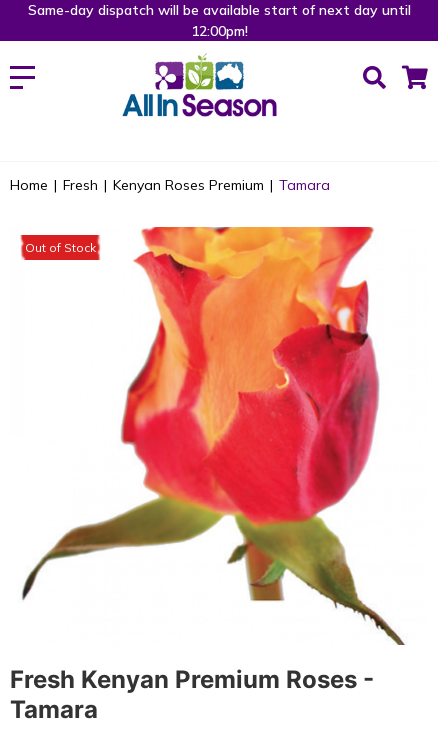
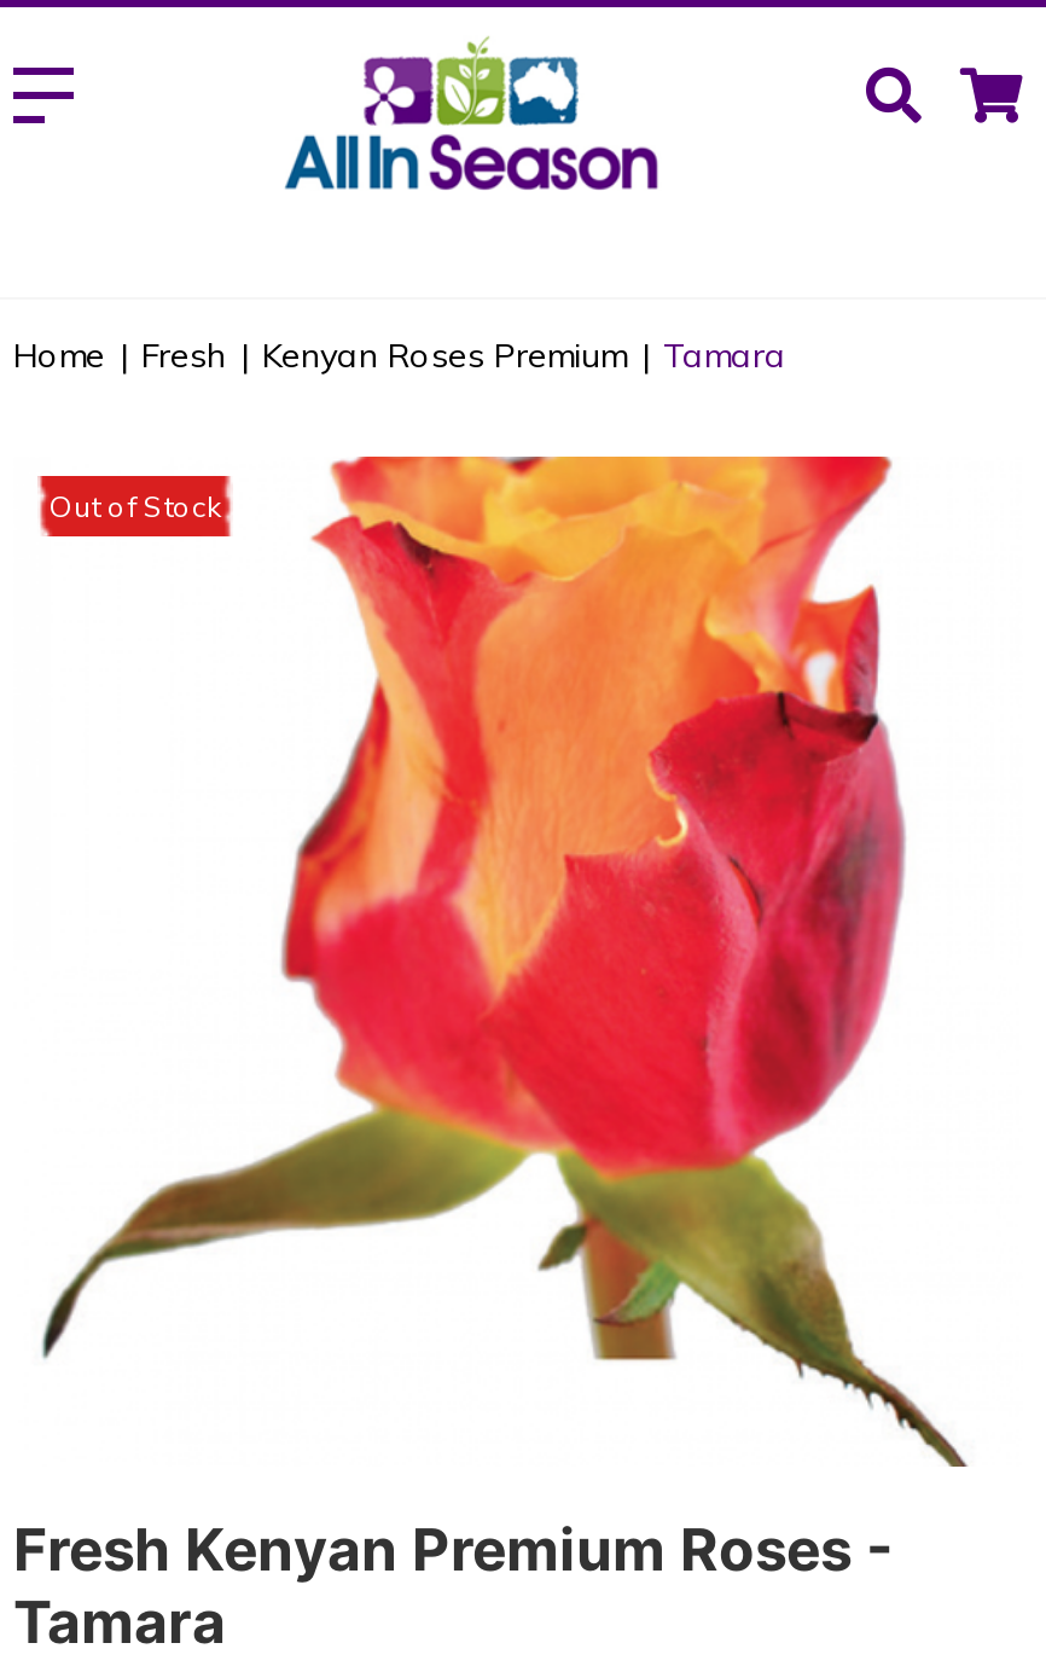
- Same-day dispatch will be available start of next day until
- 12:00pm!
